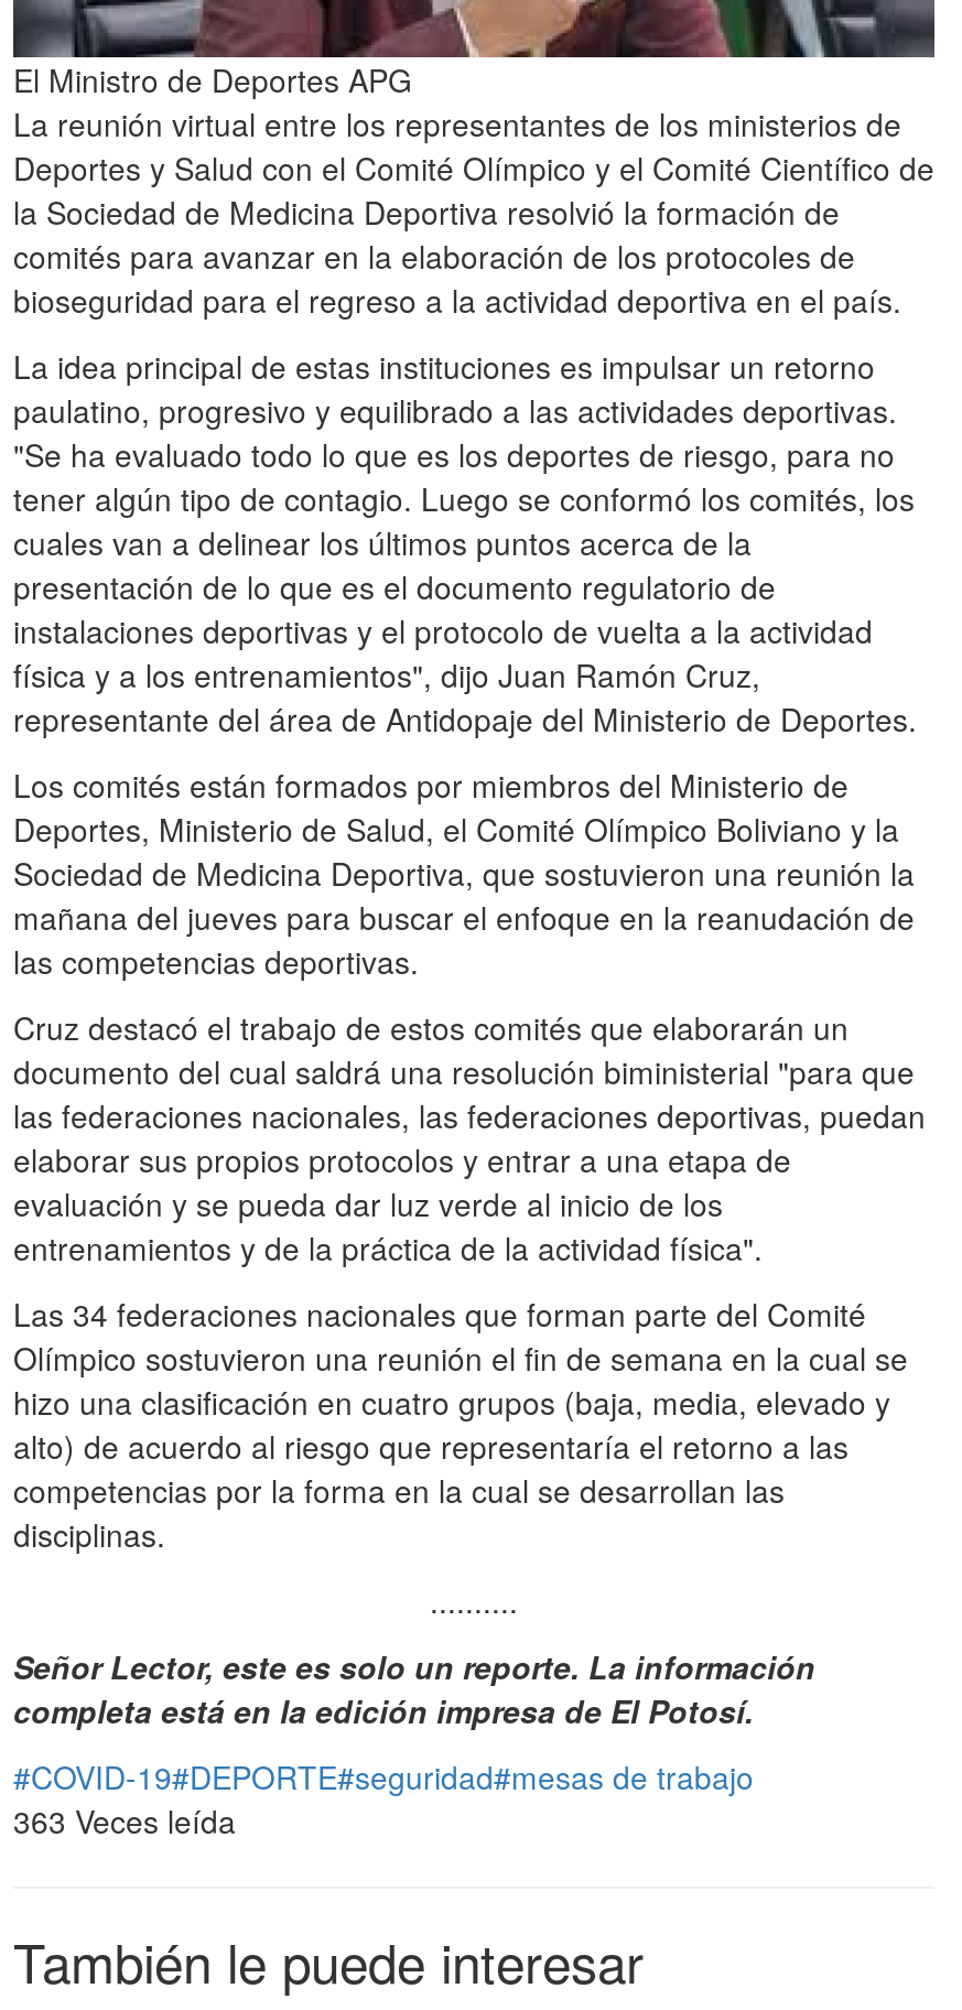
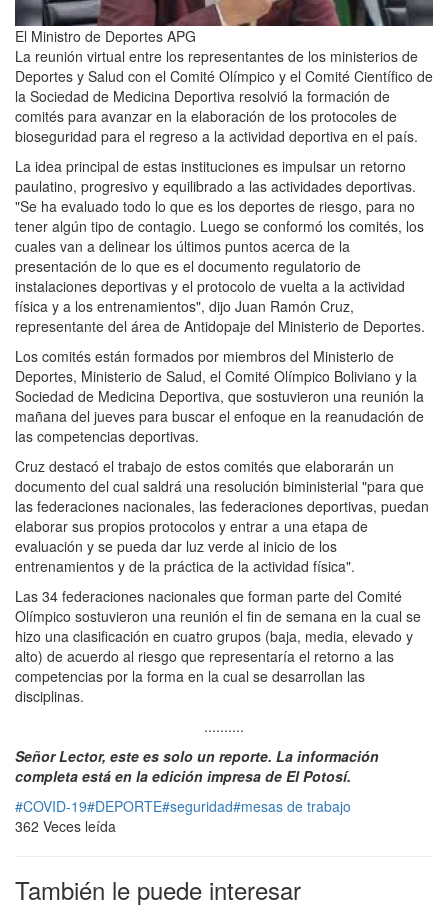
- 363 Veces leída
+ 362 Veces leída
